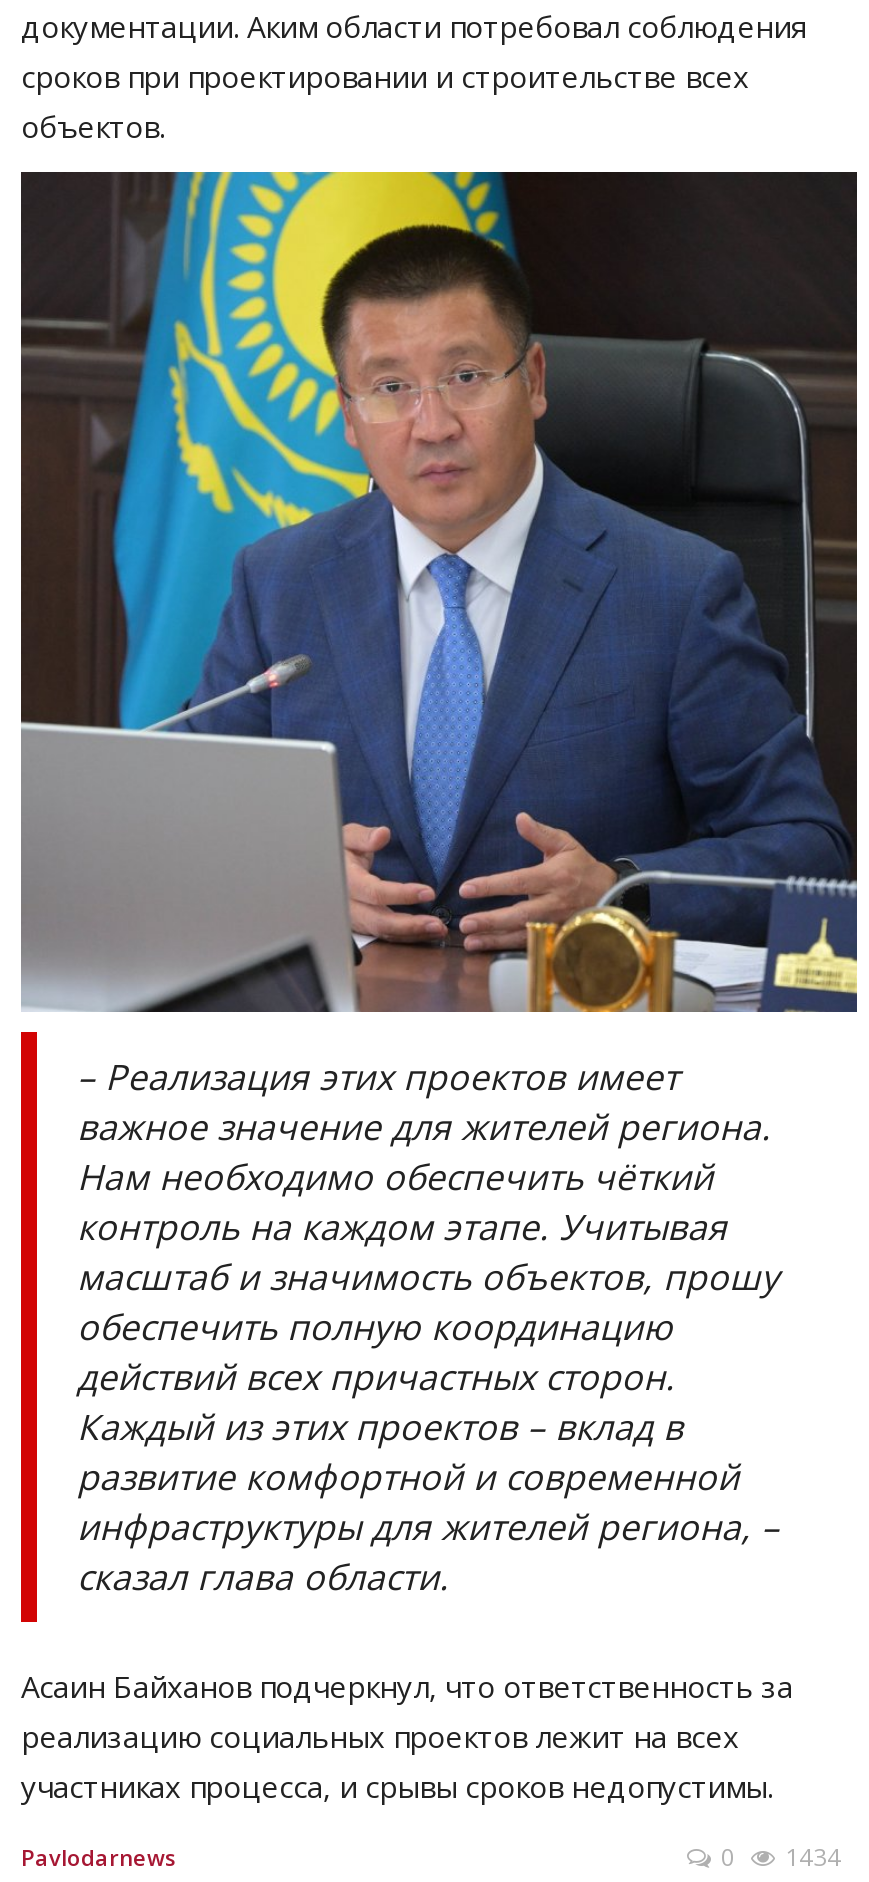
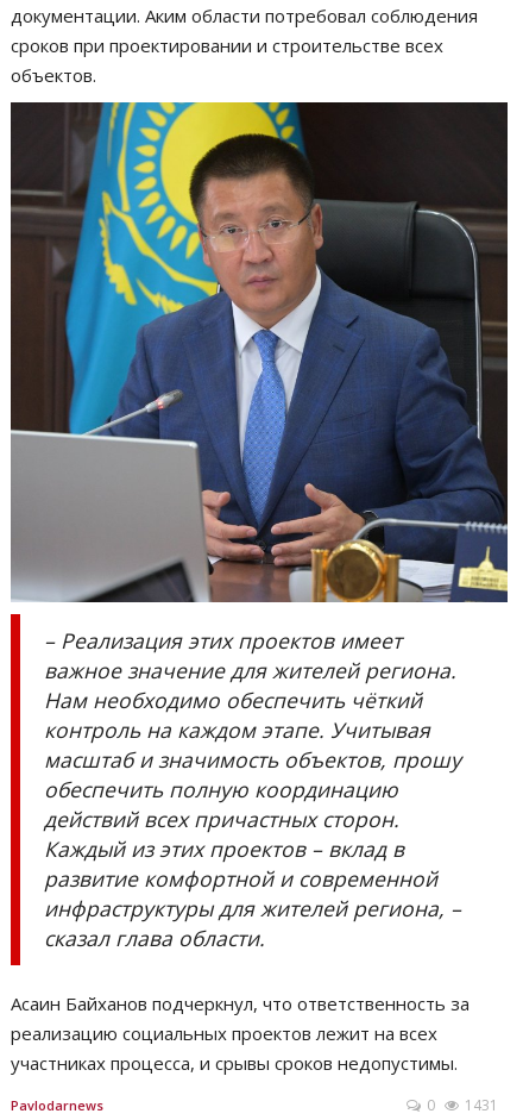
- 0 1434
+ 0 1431
